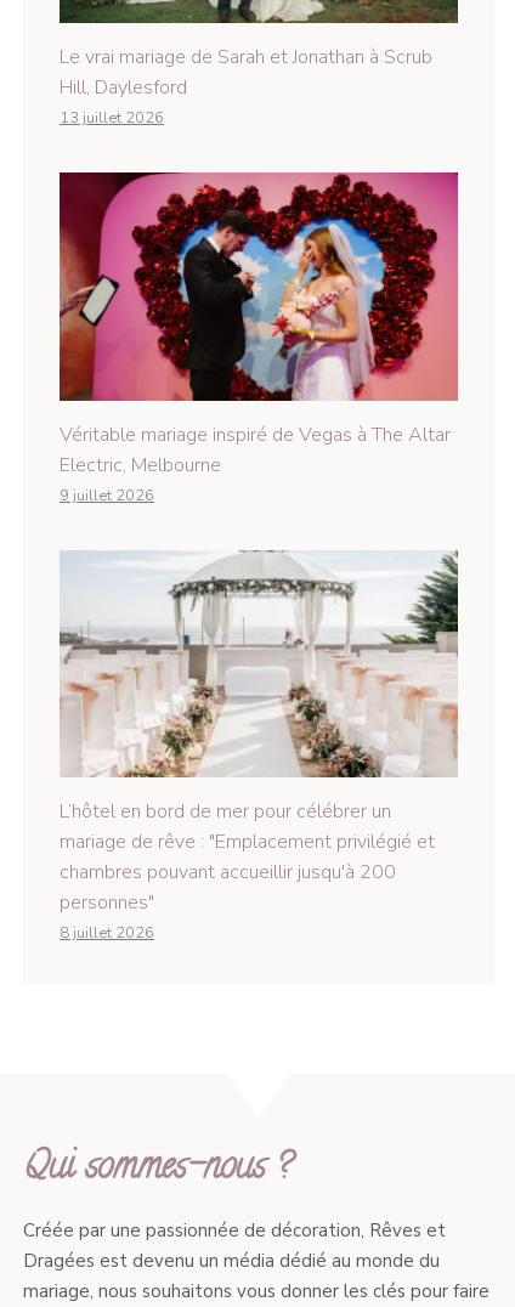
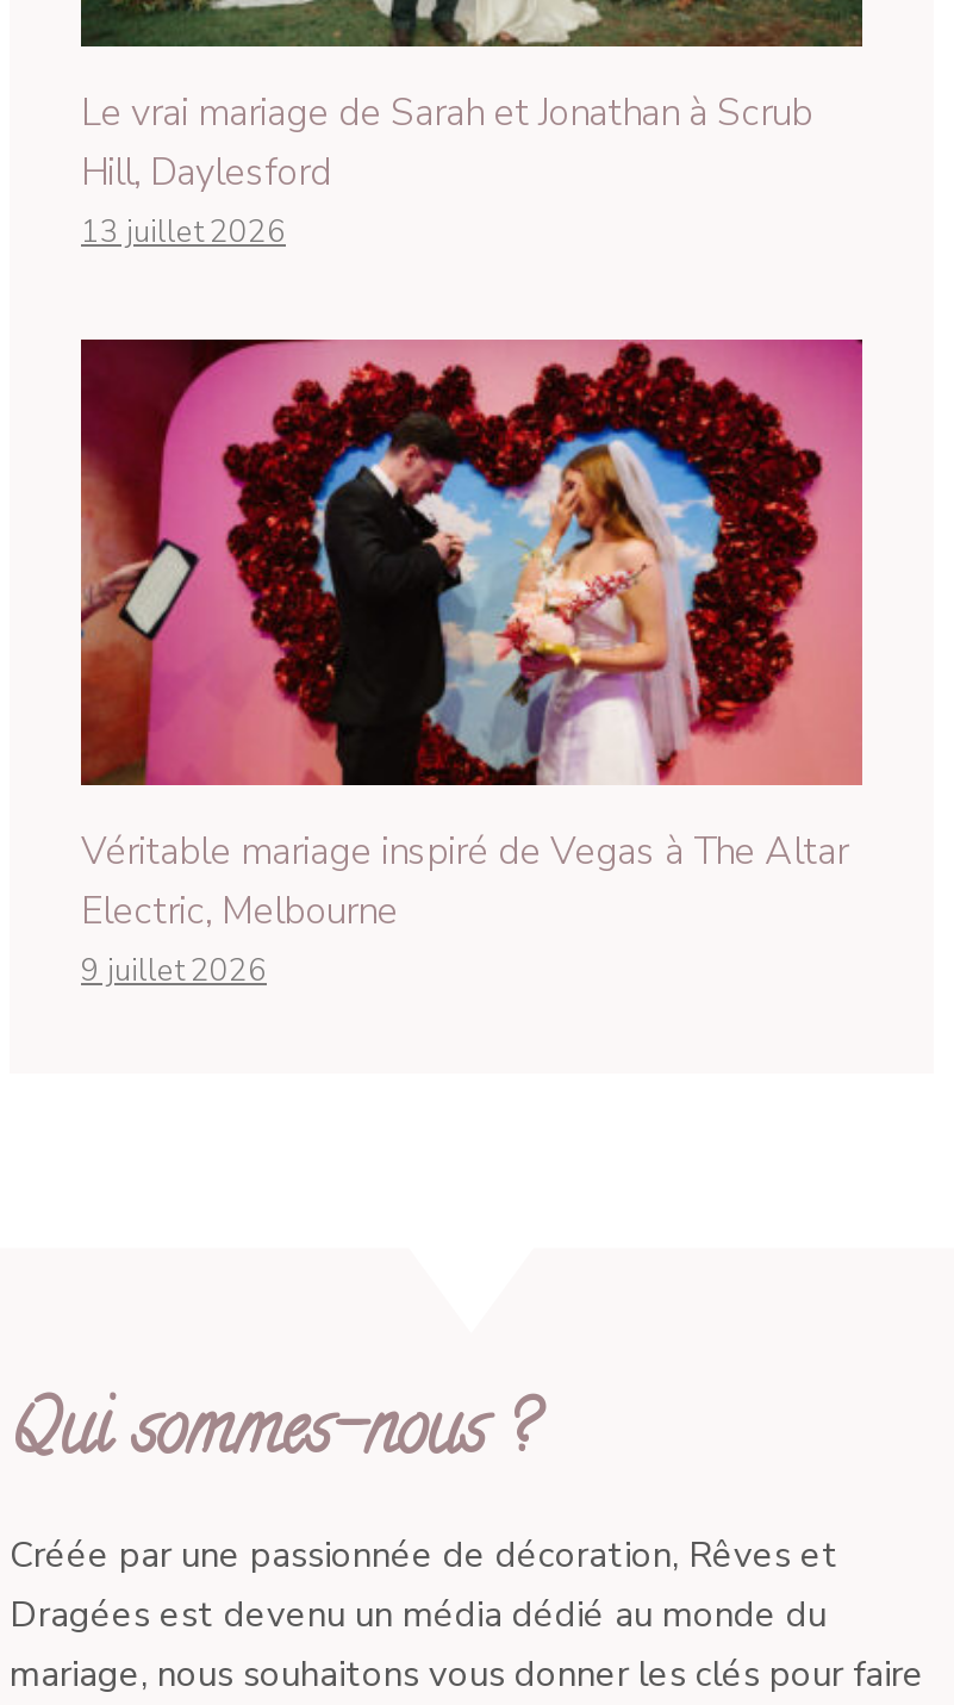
- [image]
- L’hôtel en bord de mer pour célébrer un
- mariage de rêve : "Emplacement privilégié et
- chambres pouvant accueillir jusqu'à 200
- personnes"
- 8 juillet 2026
